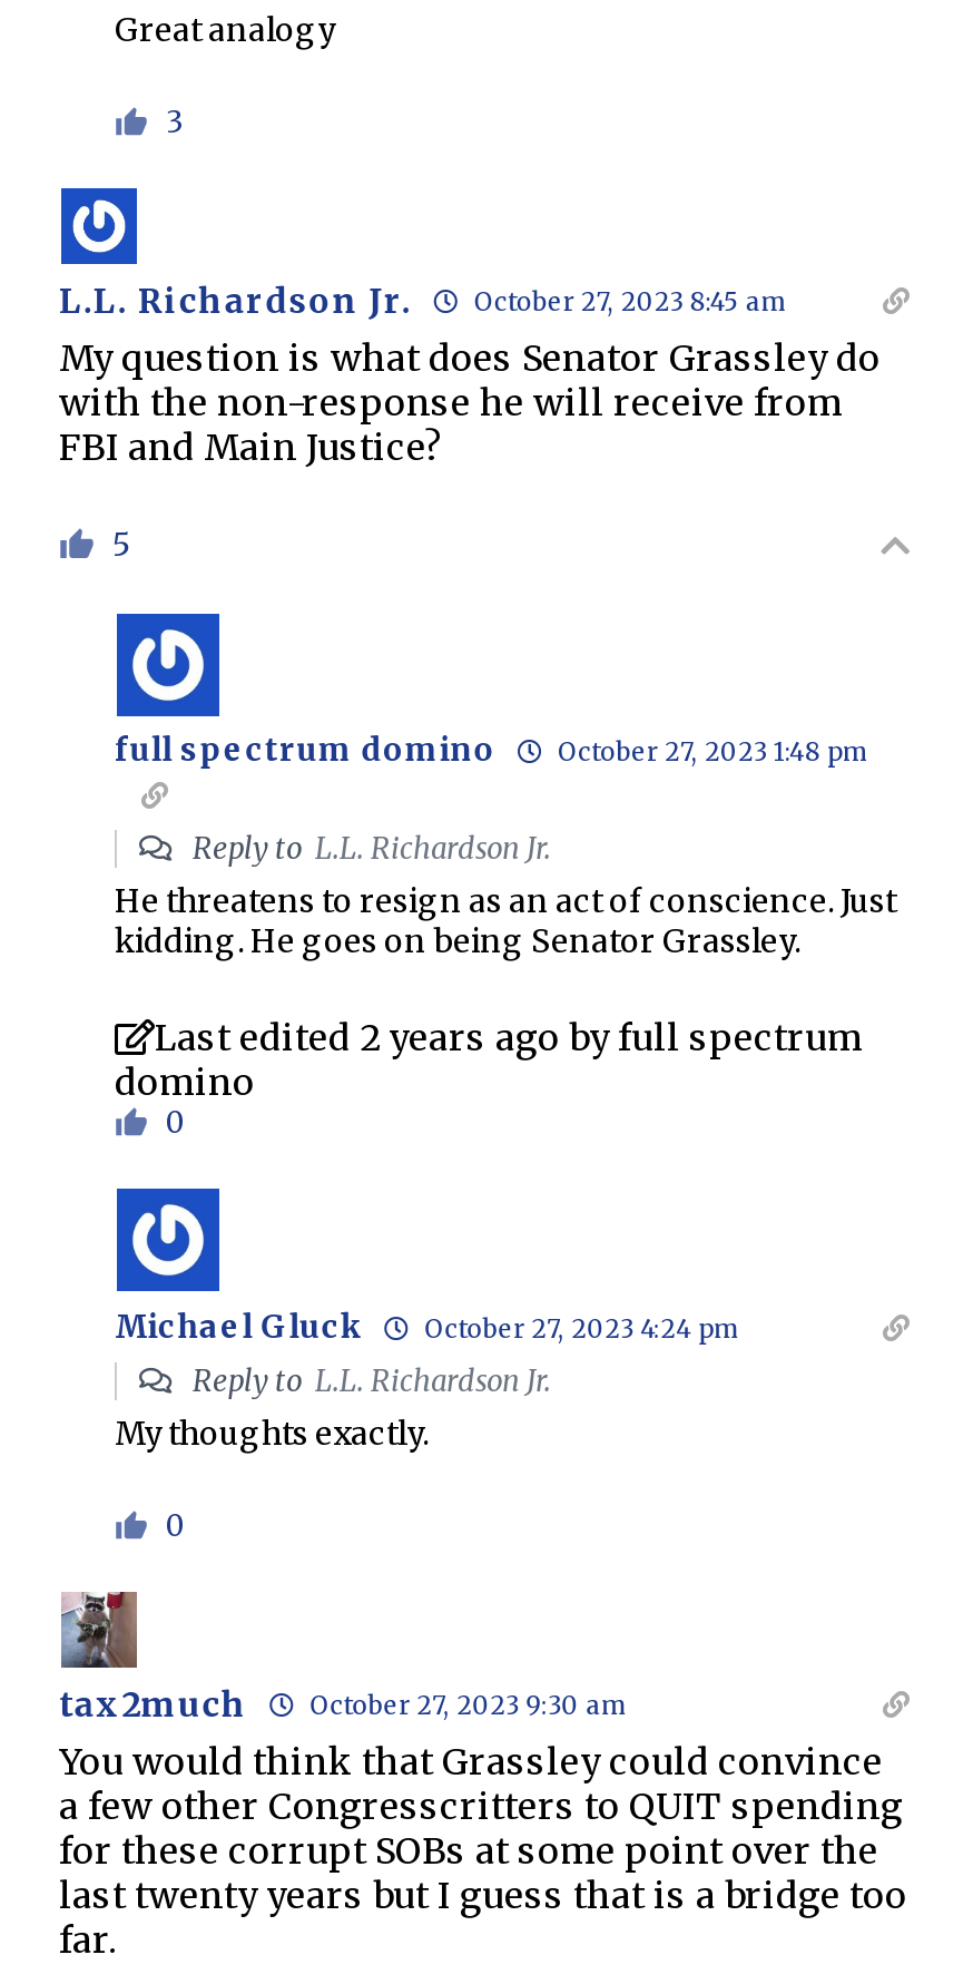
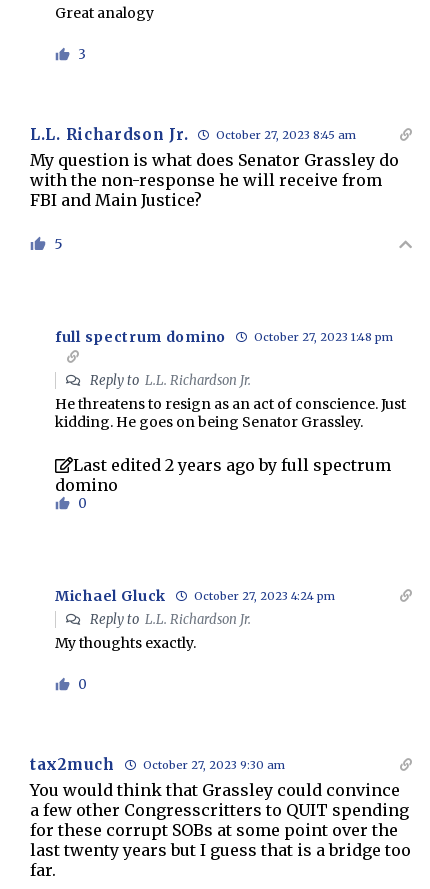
- [image]

- [image]

- [image]

- [image]
